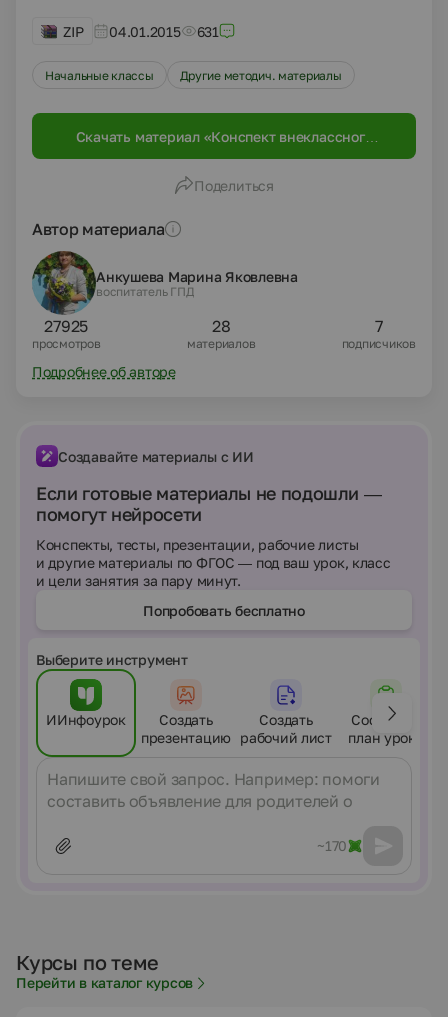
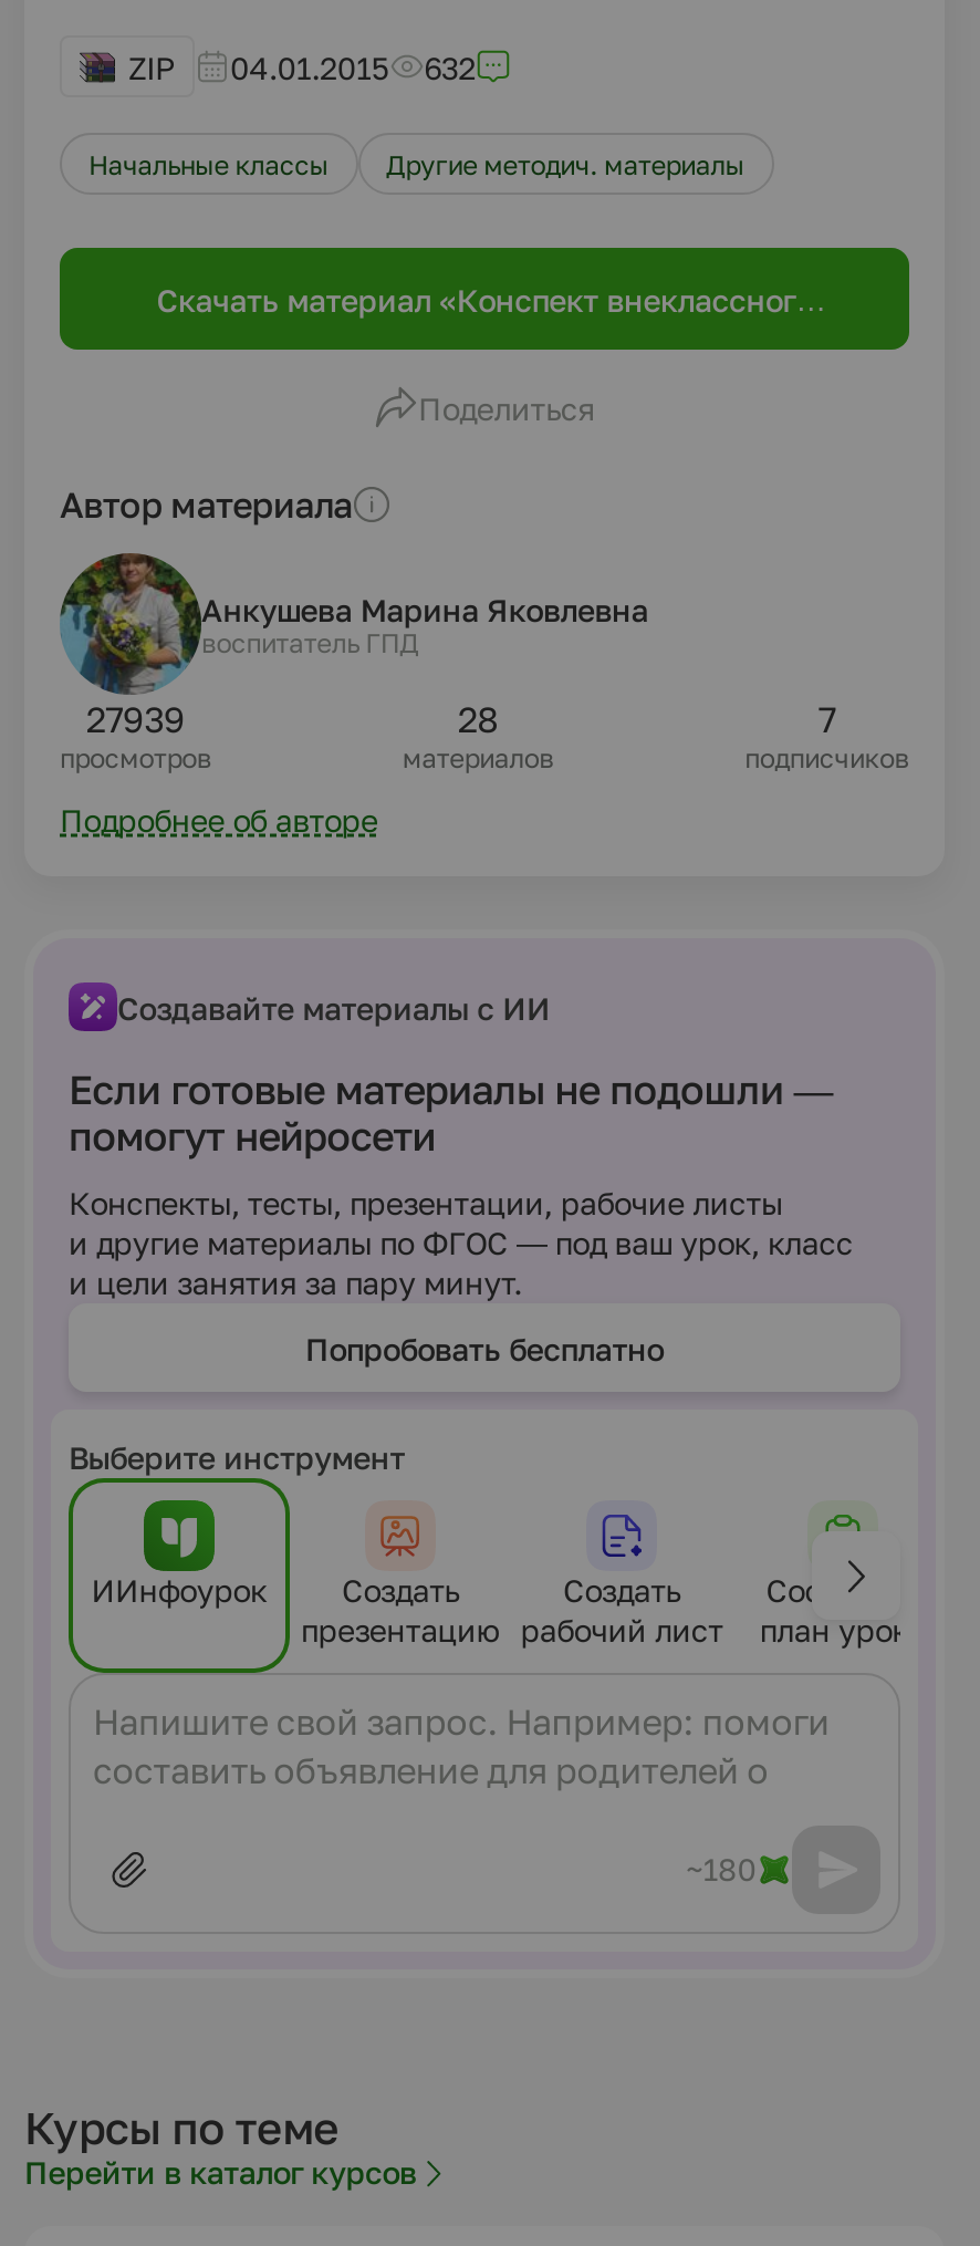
- ZIP 04.01.2015 631
+ ZIP 04.01.2015 632

- 27925
+ 27939

- ~170
+ ~180
